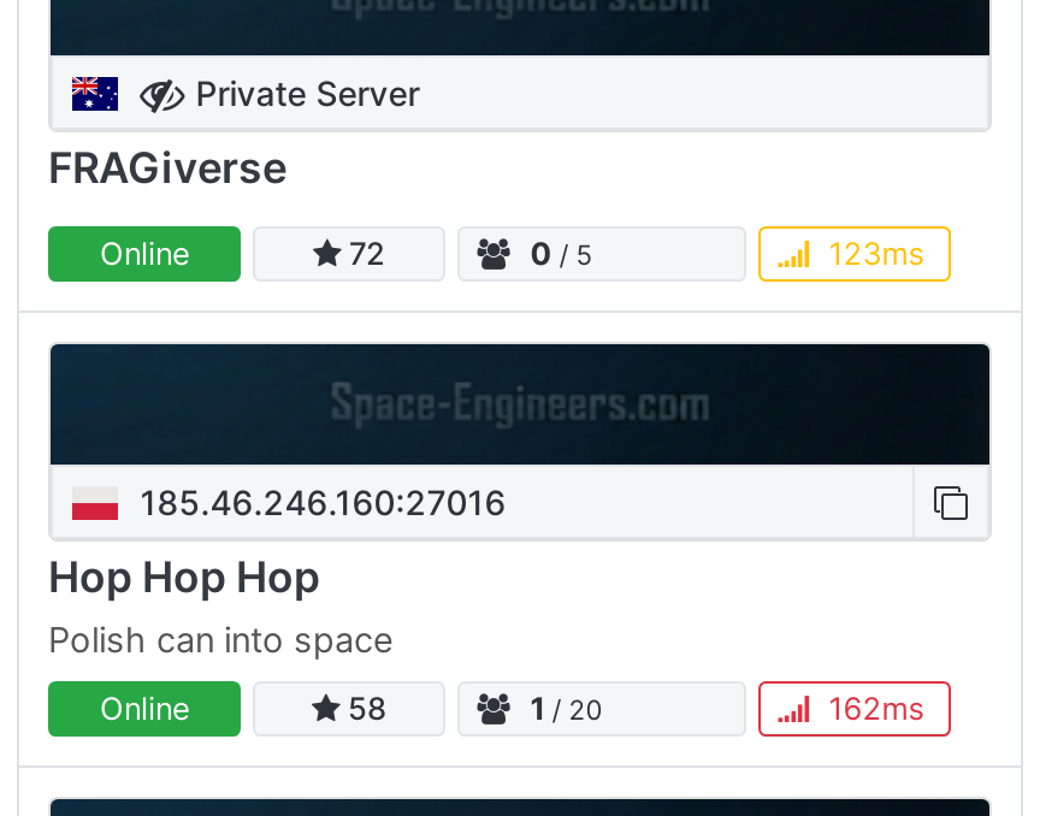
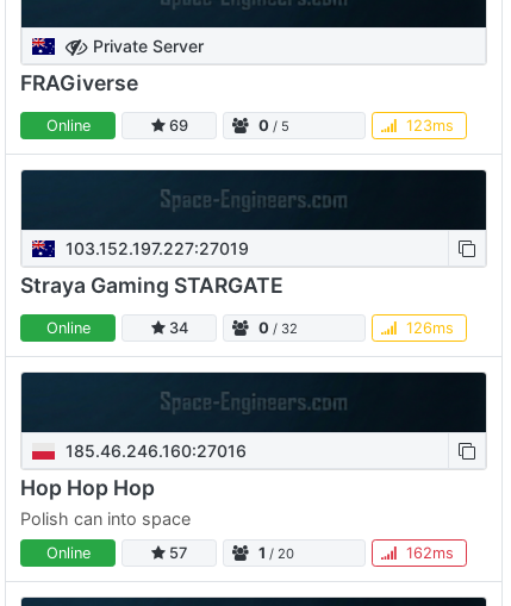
- 72
+ 69

+ 103.152.197.227:27019
+ Straya Gaming STARGATE
+ Online
+ 34
+ 0 / 32
+ 126ms

- 58
+ 57
